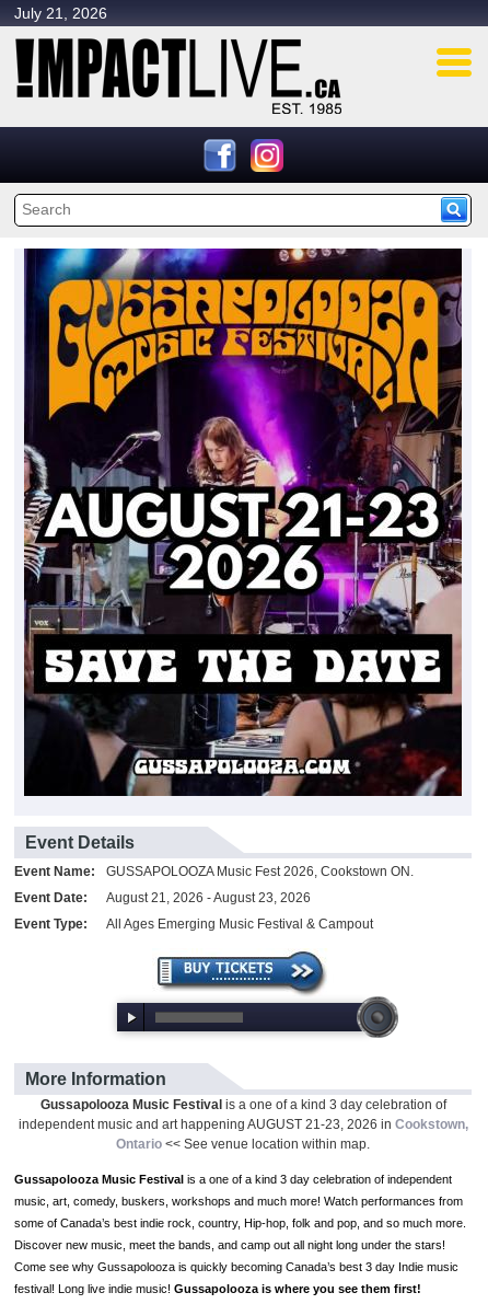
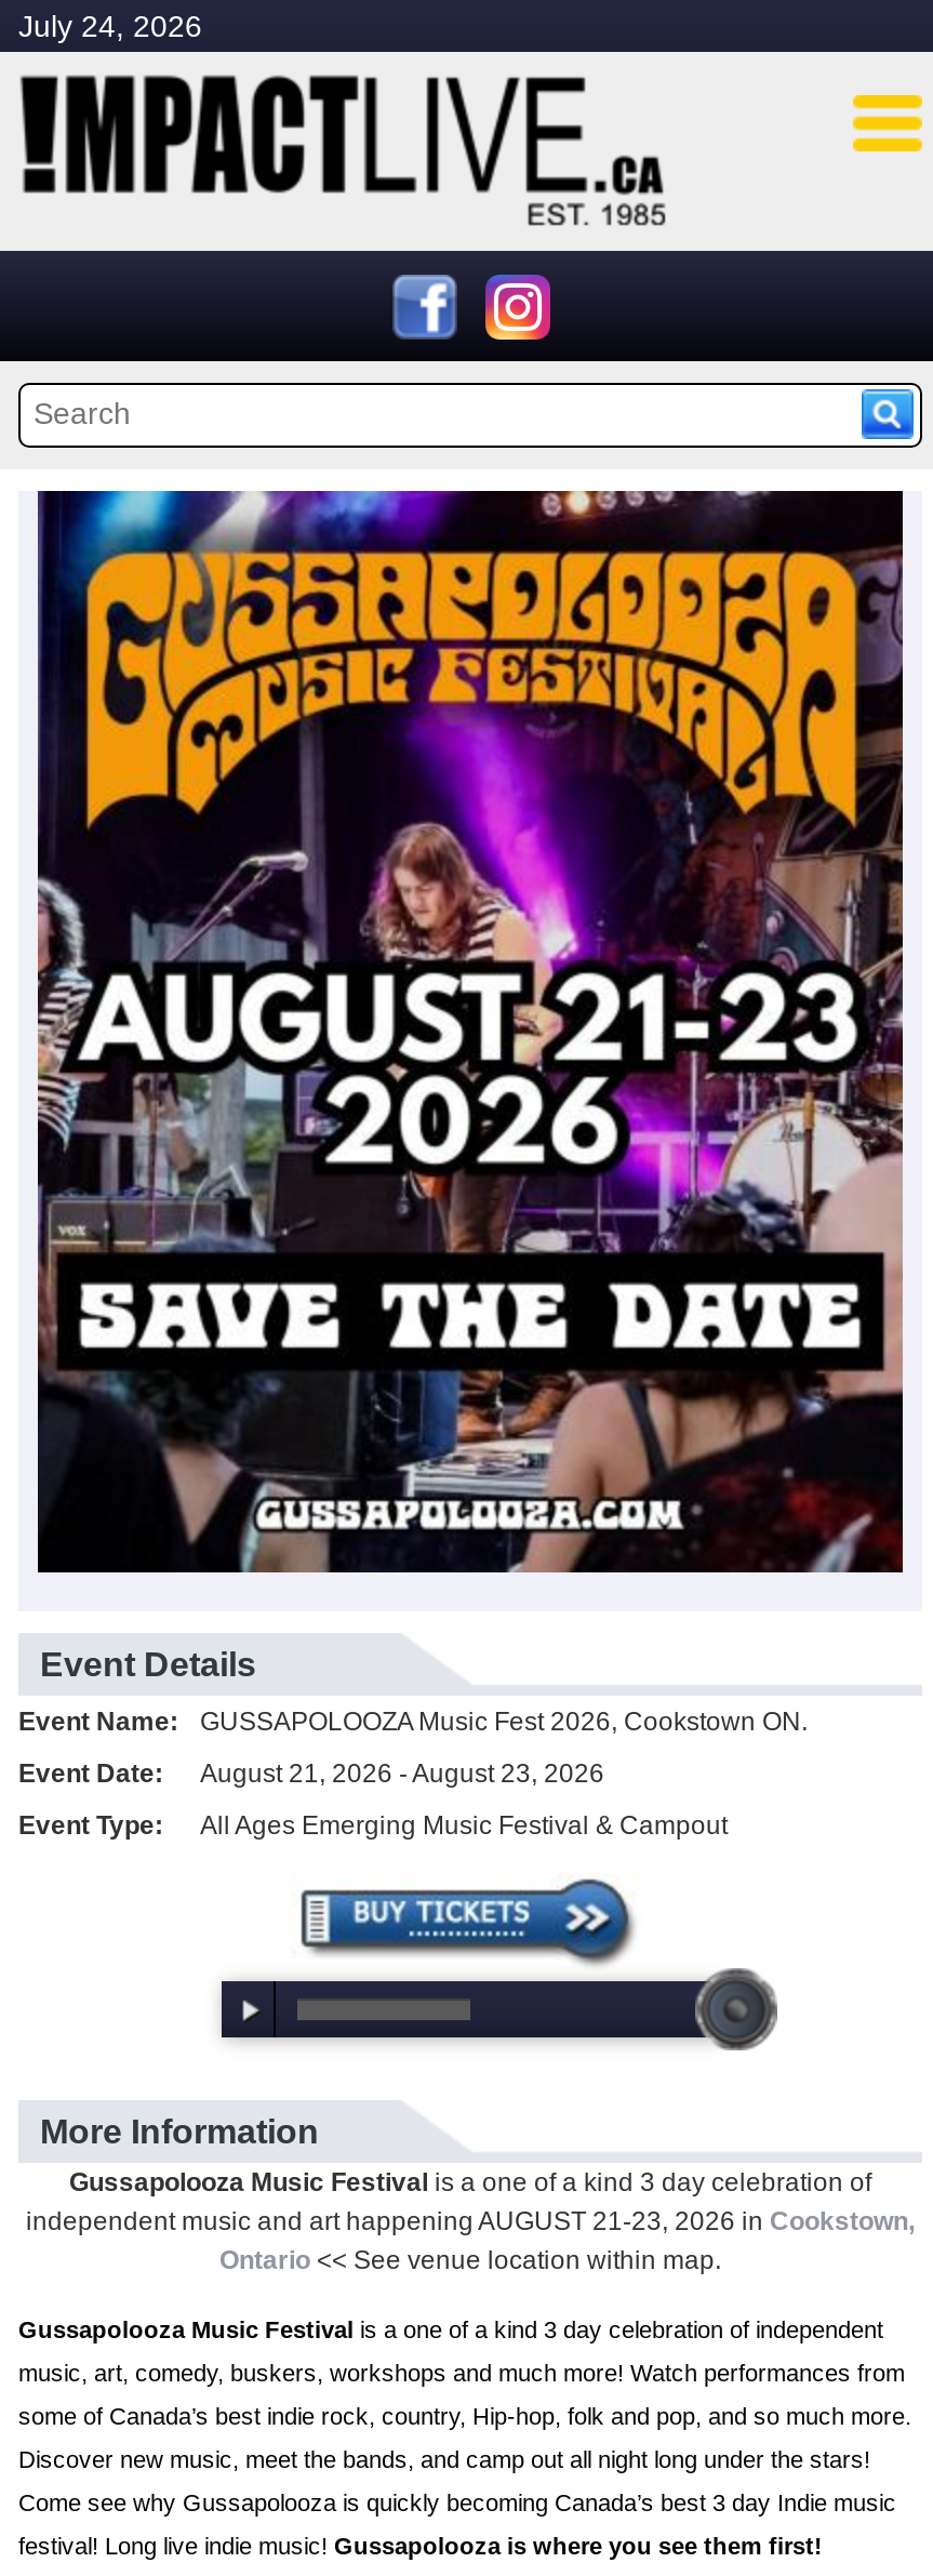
- July 21, 2026
+ July 24, 2026
